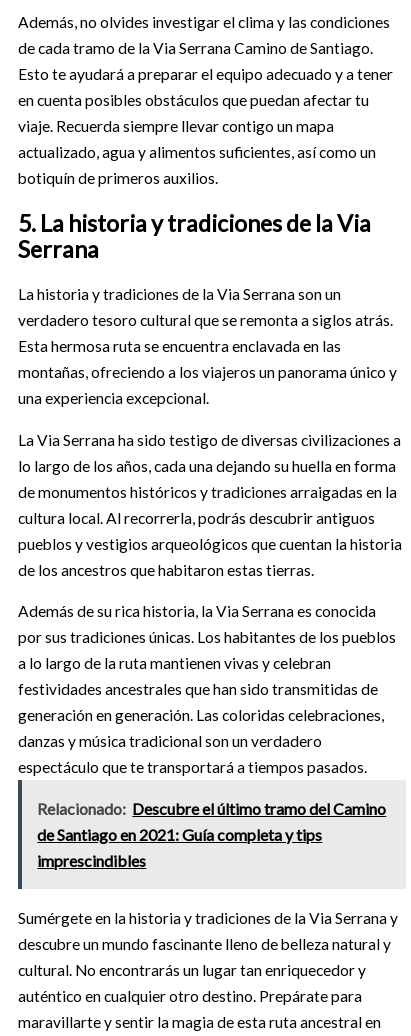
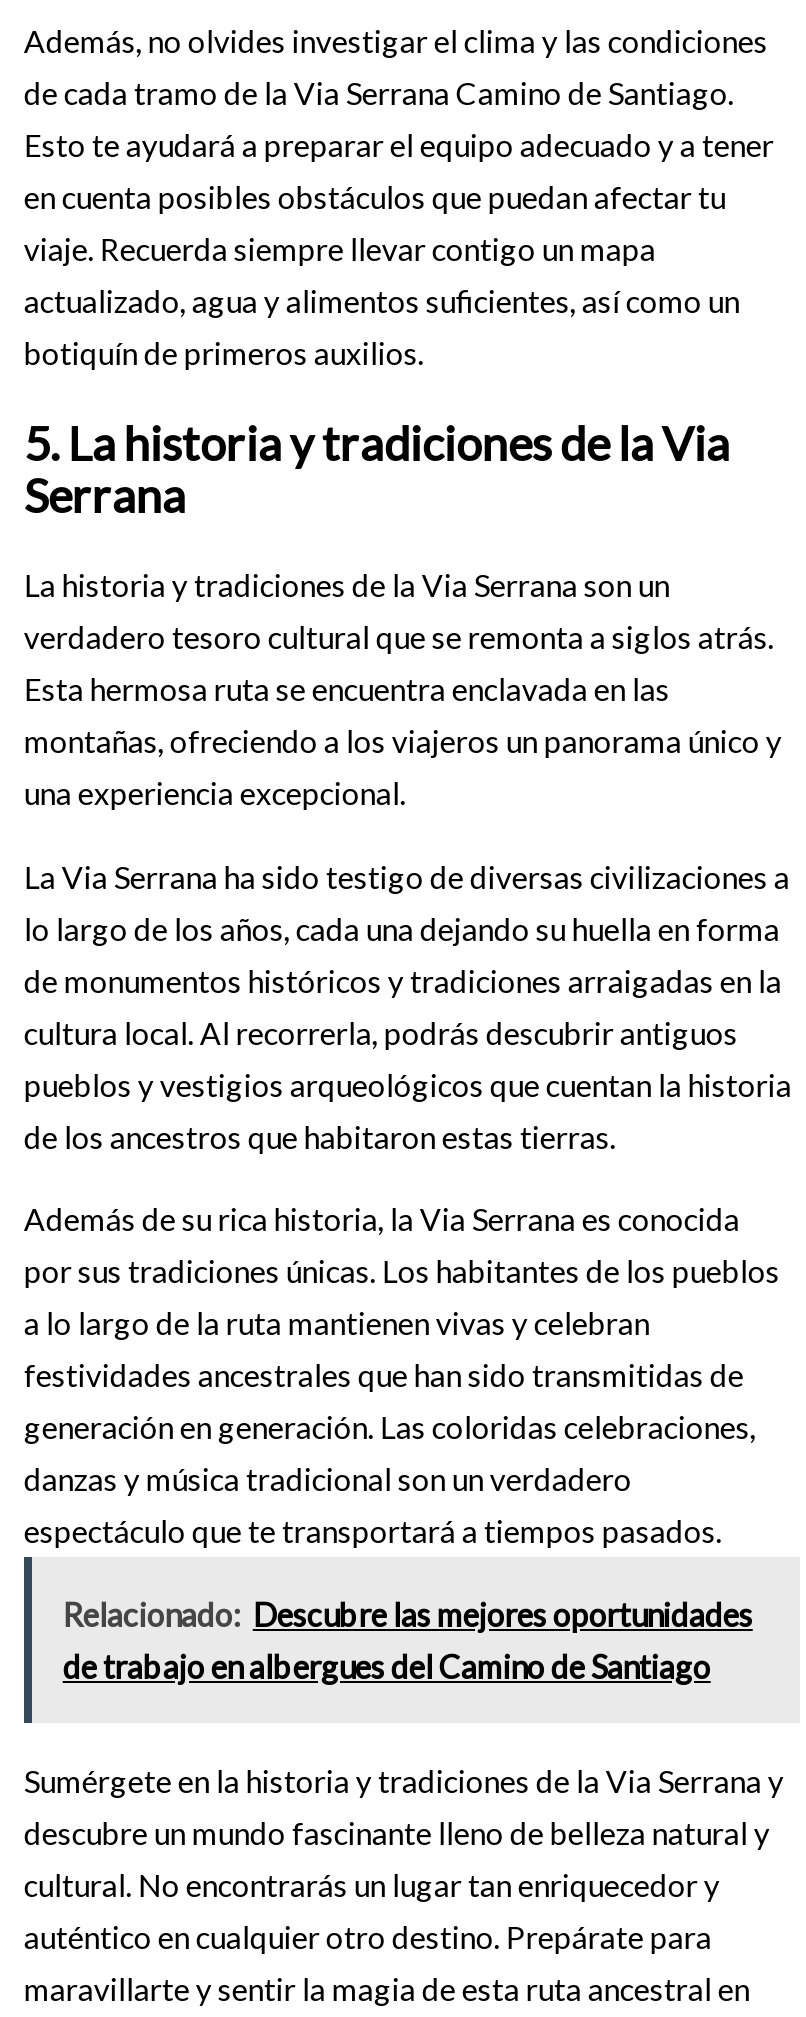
- Relacionado: Descubre el último tramo del Camino
- de Santiago en 2021: Guía completa y tips
- imprescindibles
+ Relacionado: Descubre las mejores oportunidades
+ de trabajo en albergues del Camino de Santiago
